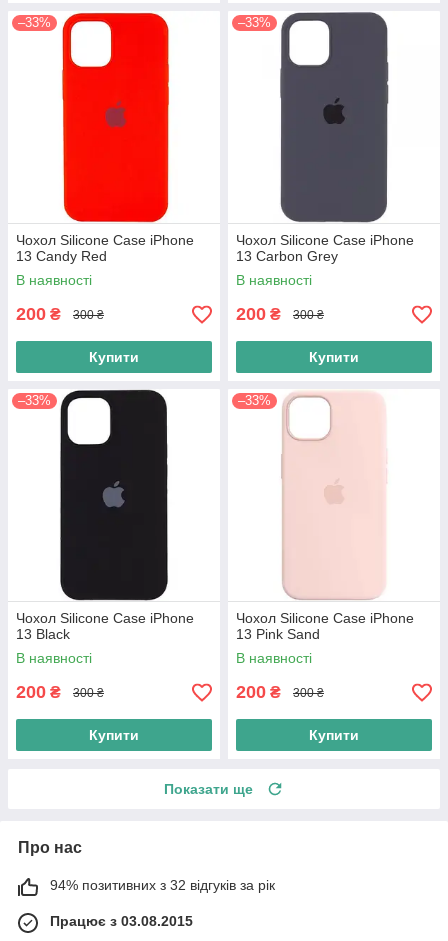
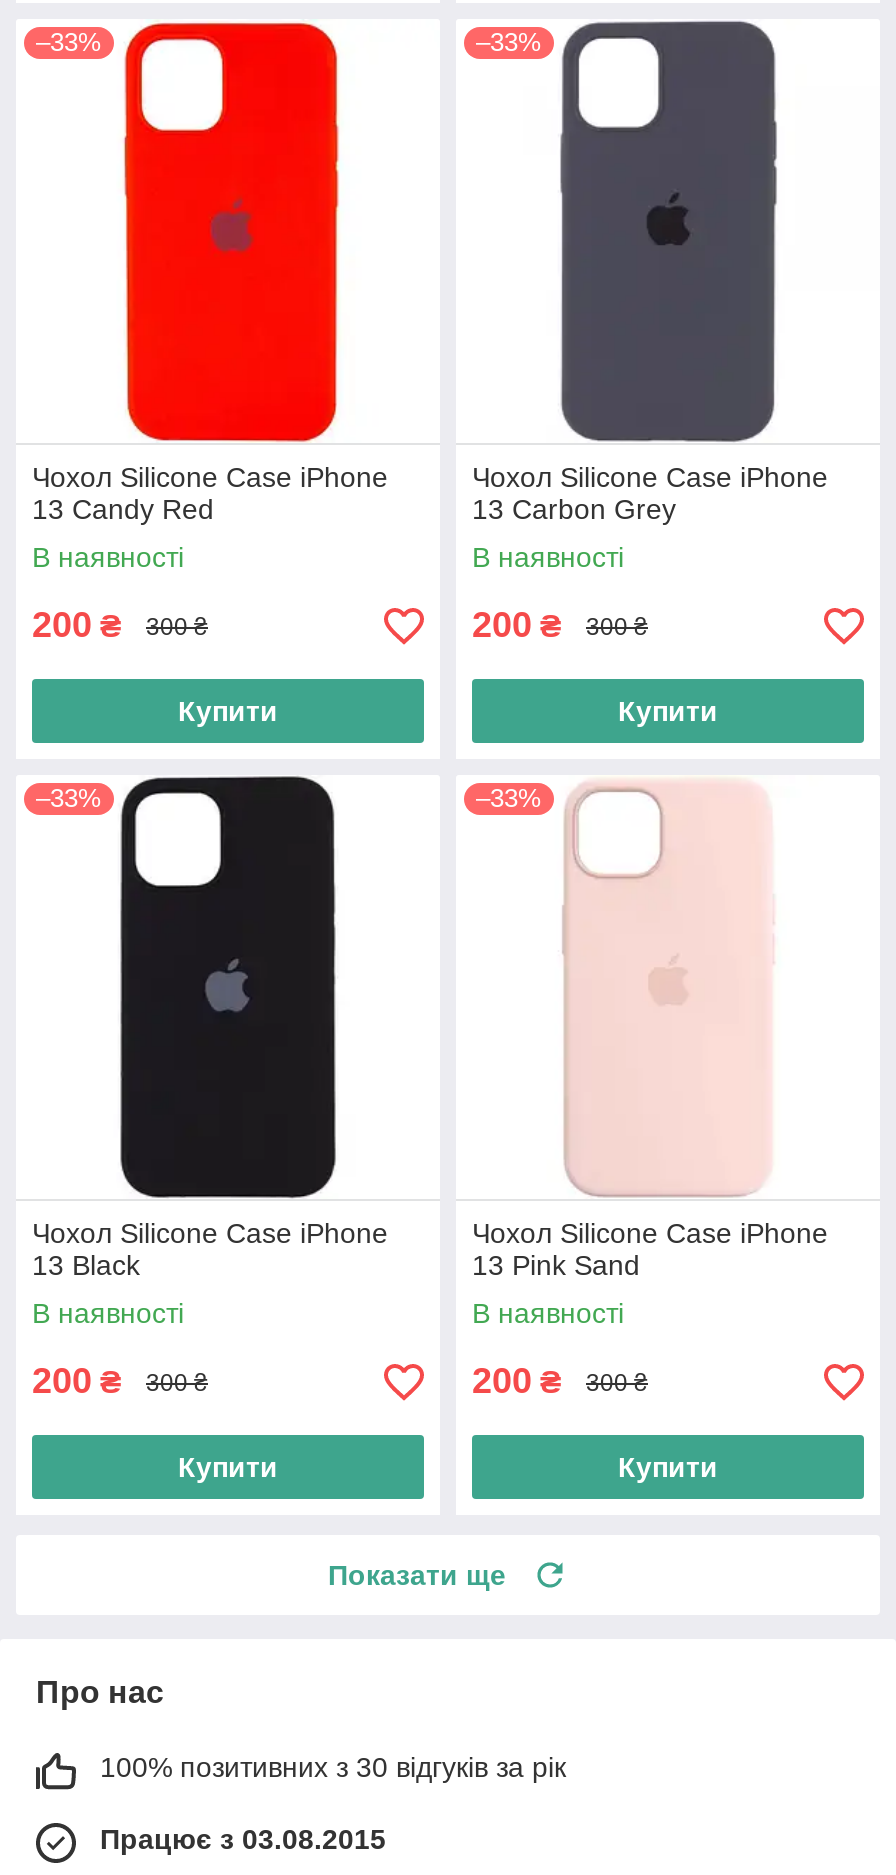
- 94% позитивних з 32 відгуків за рік
+ 100% позитивних з 30 відгуків за рік
